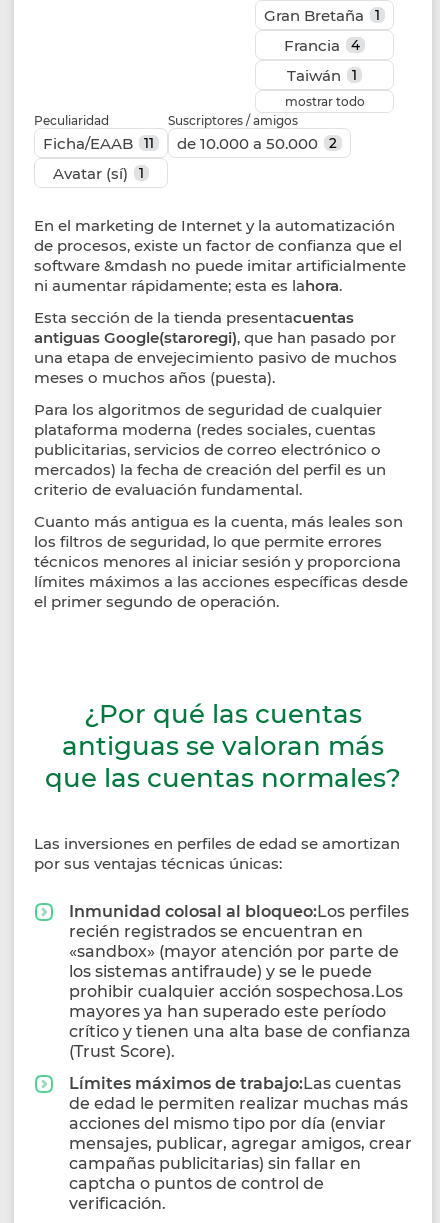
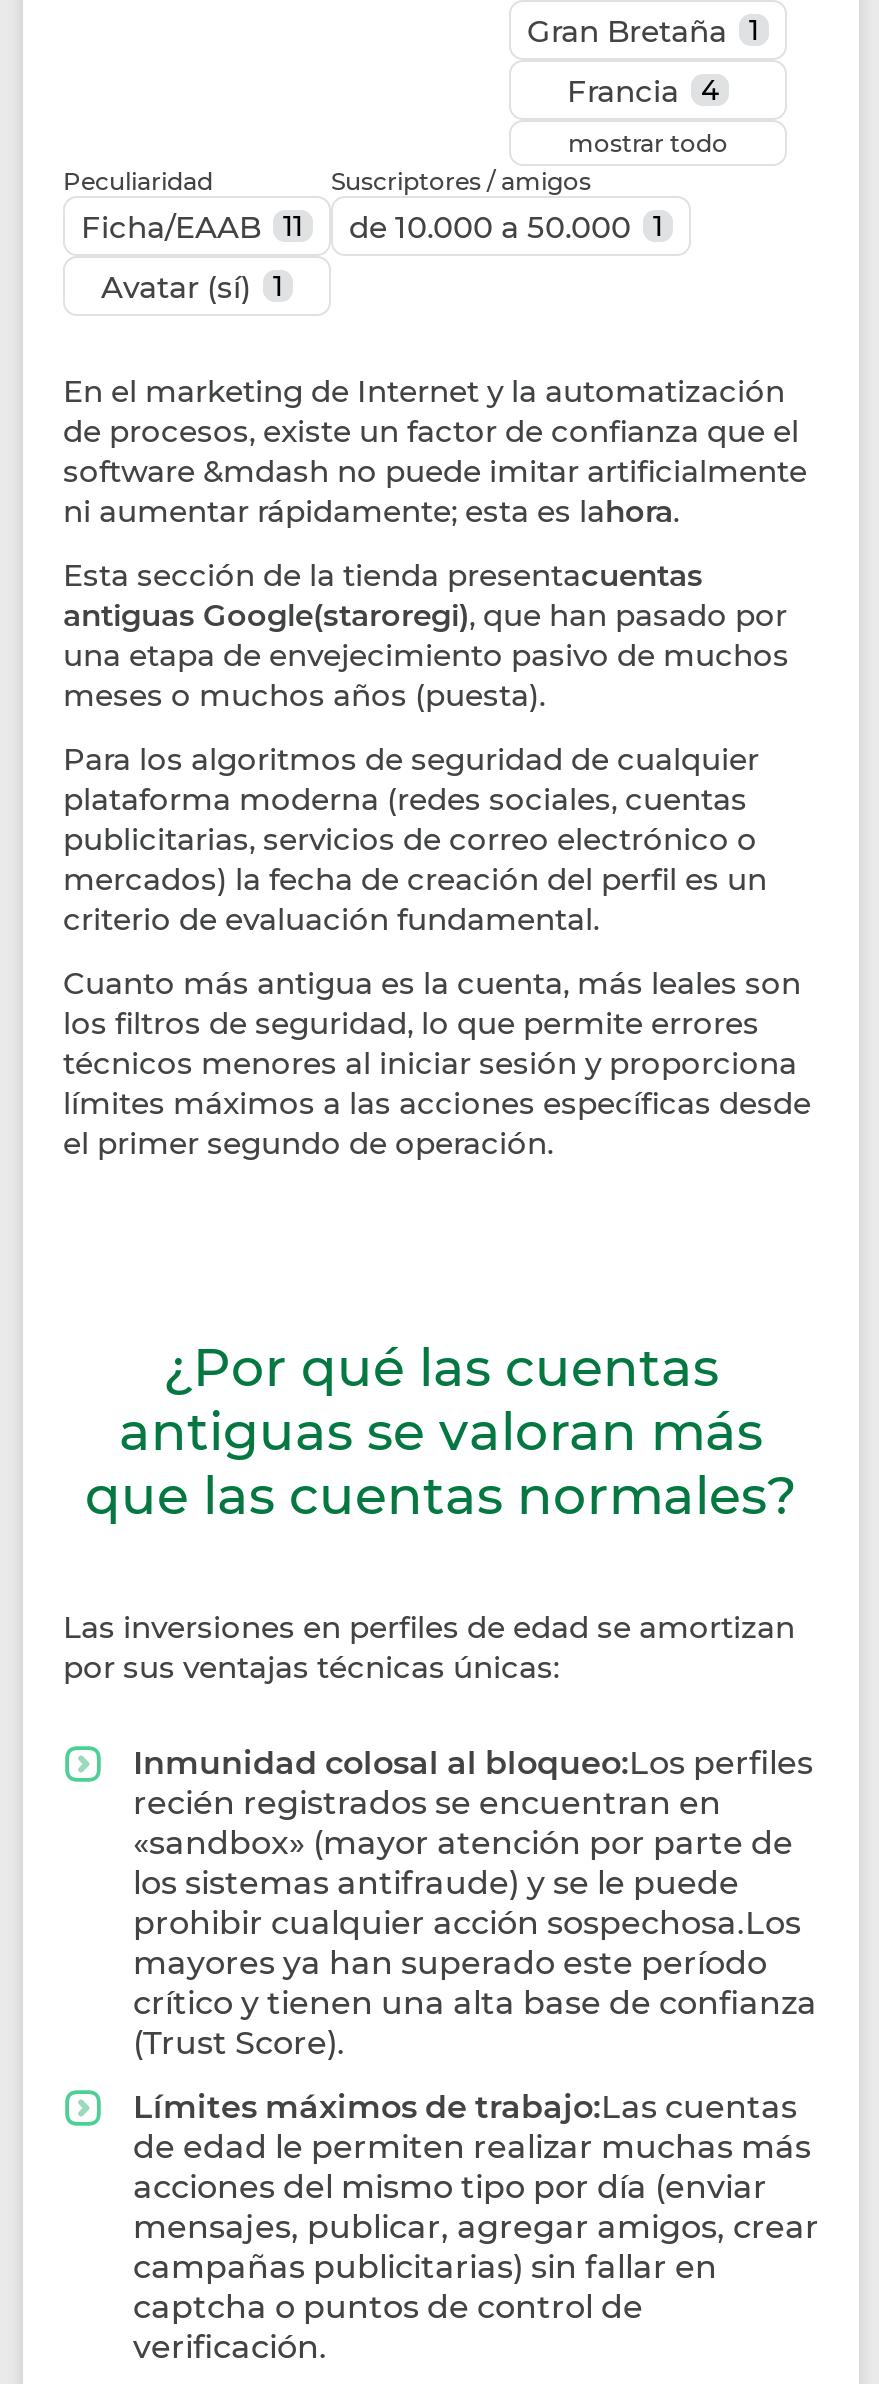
- Taiwán
- 1

- 2
+ 1
